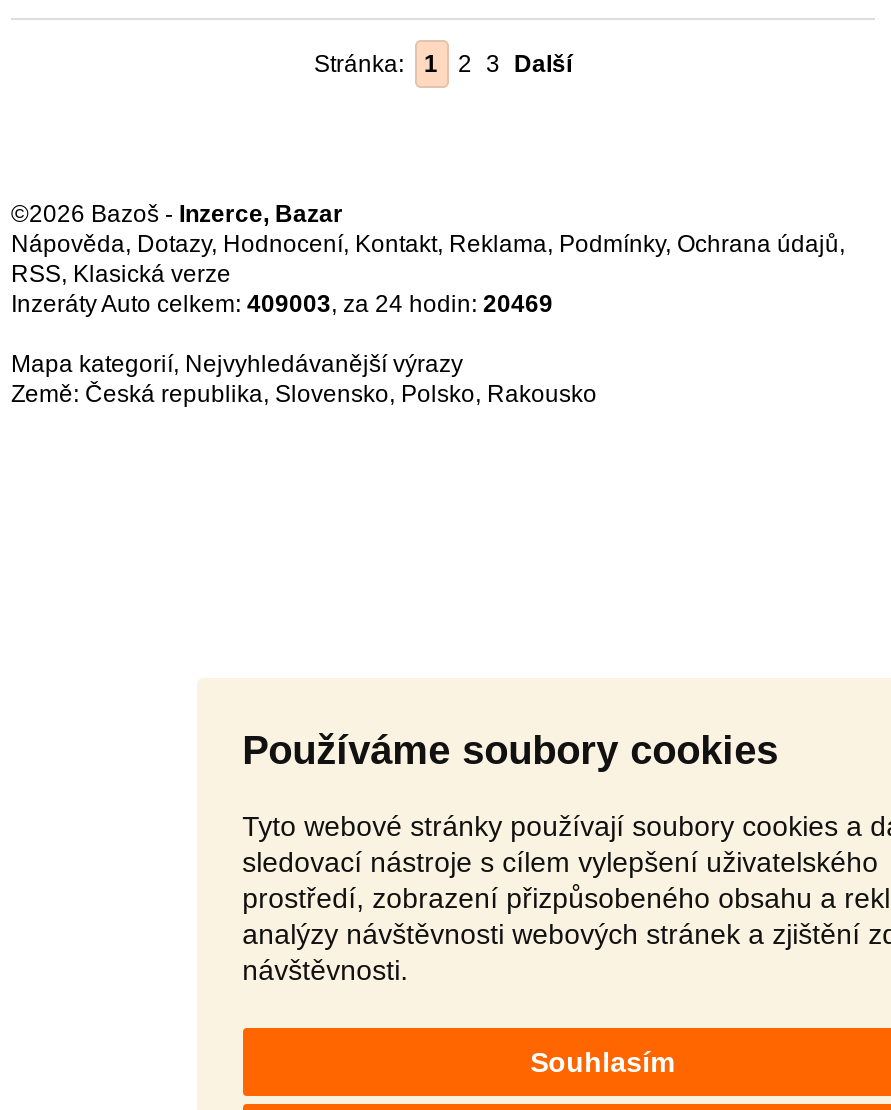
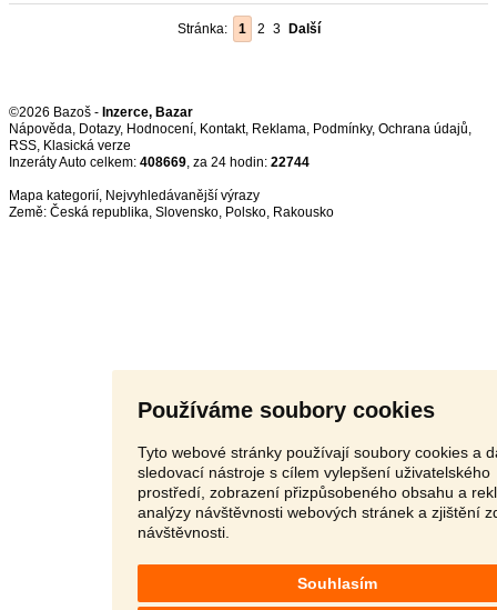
- Inzeráty Auto celkem: 409003, za 24 hodin: 20469
+ Inzeráty Auto celkem: 408669, za 24 hodin: 22744
